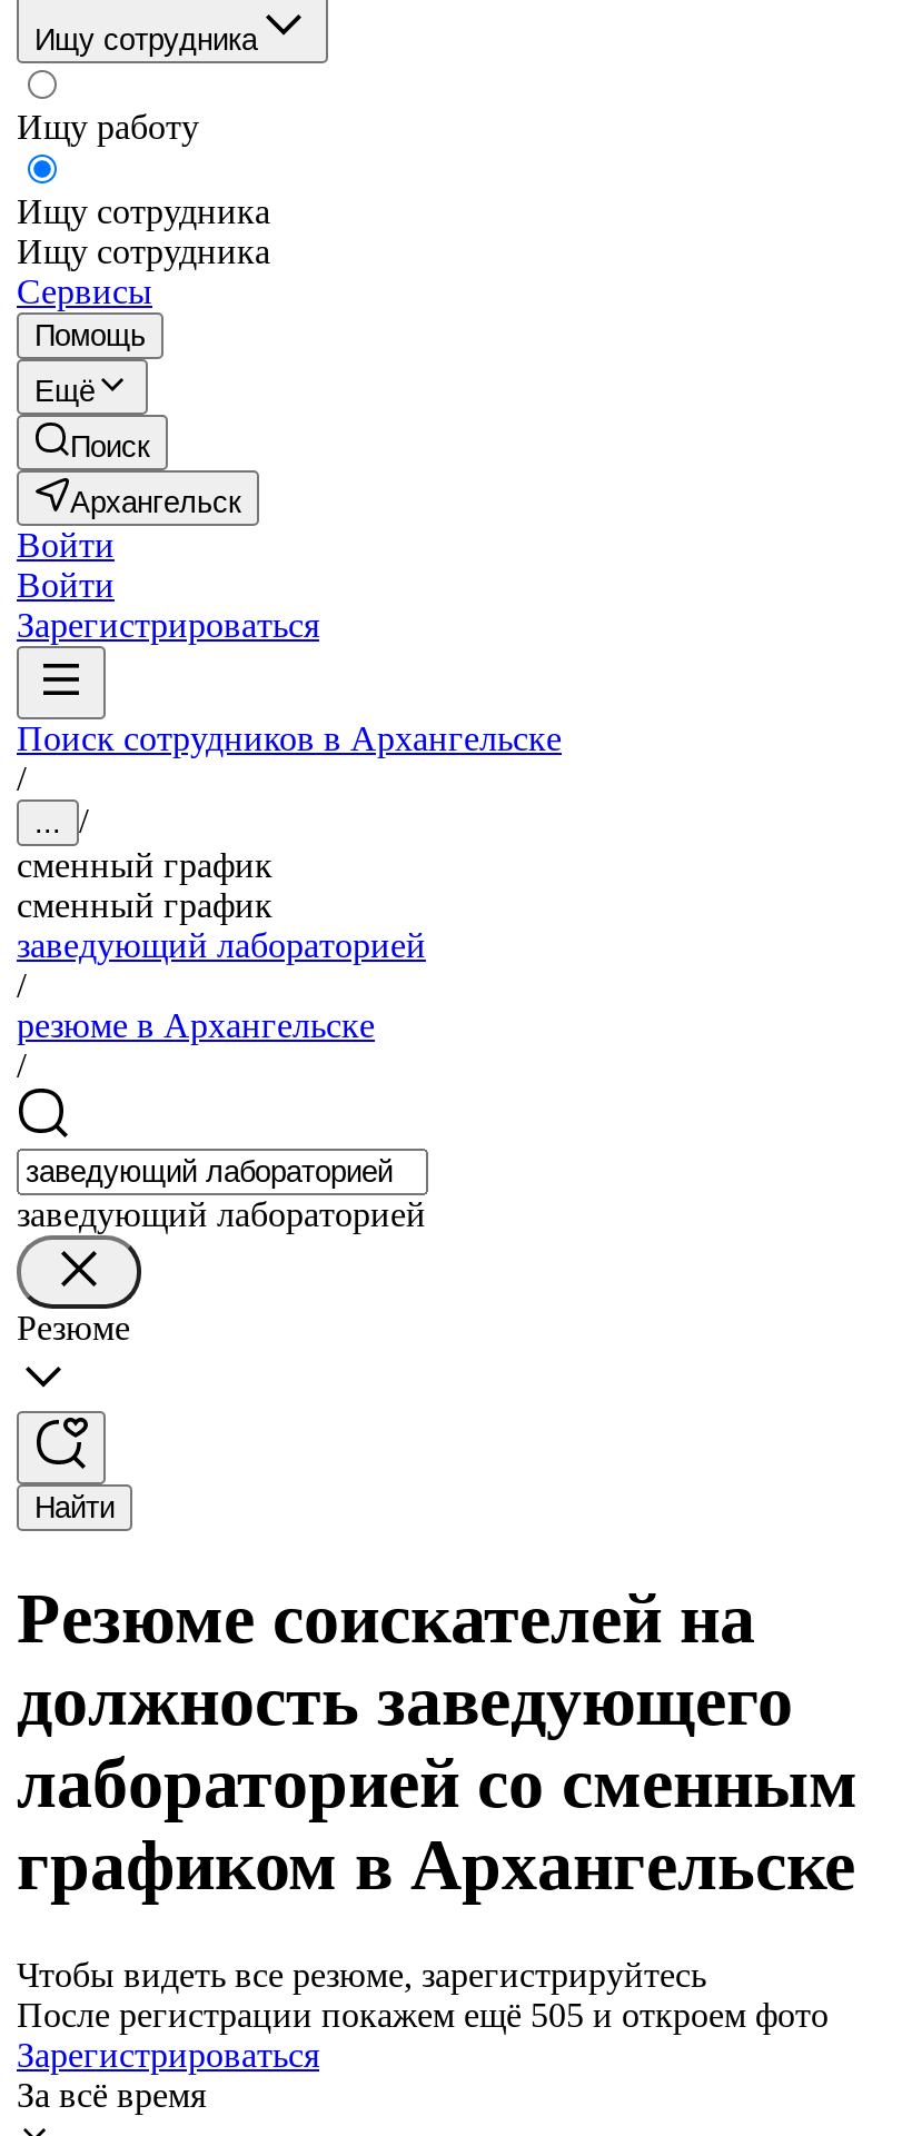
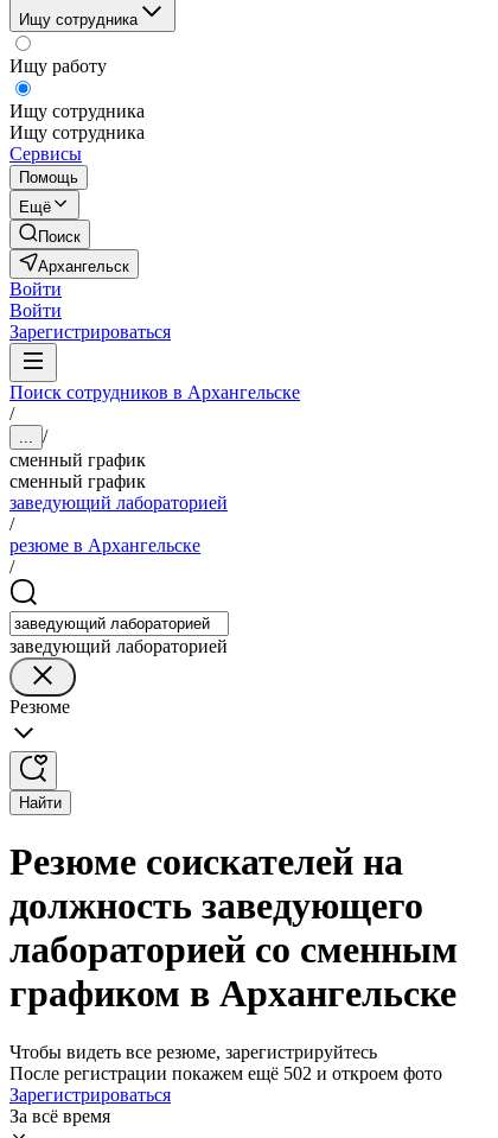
- После регистрации покажем ещё 505 и откроем фото
+ После регистрации покажем ещё 502 и откроем фото
